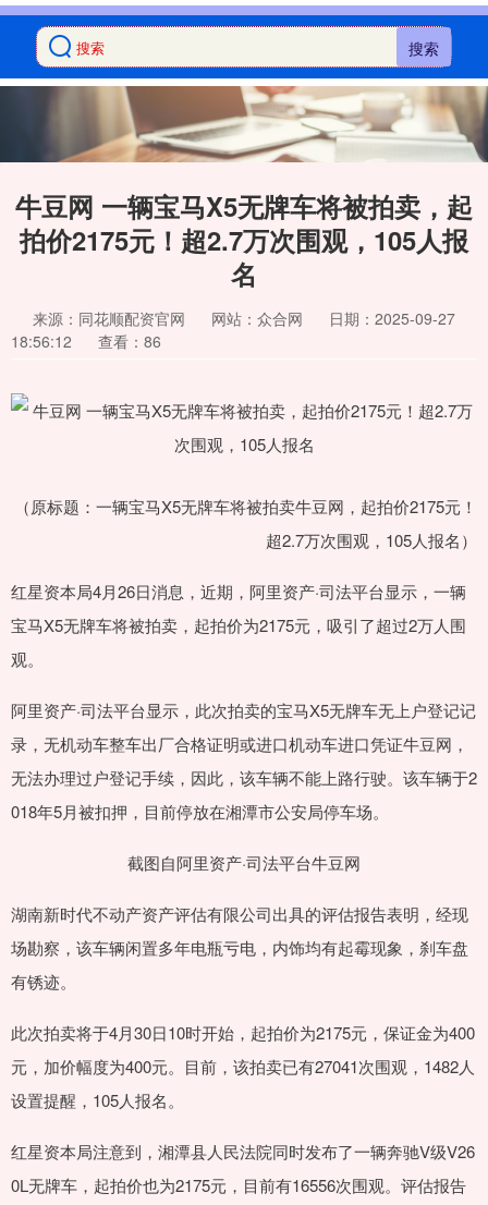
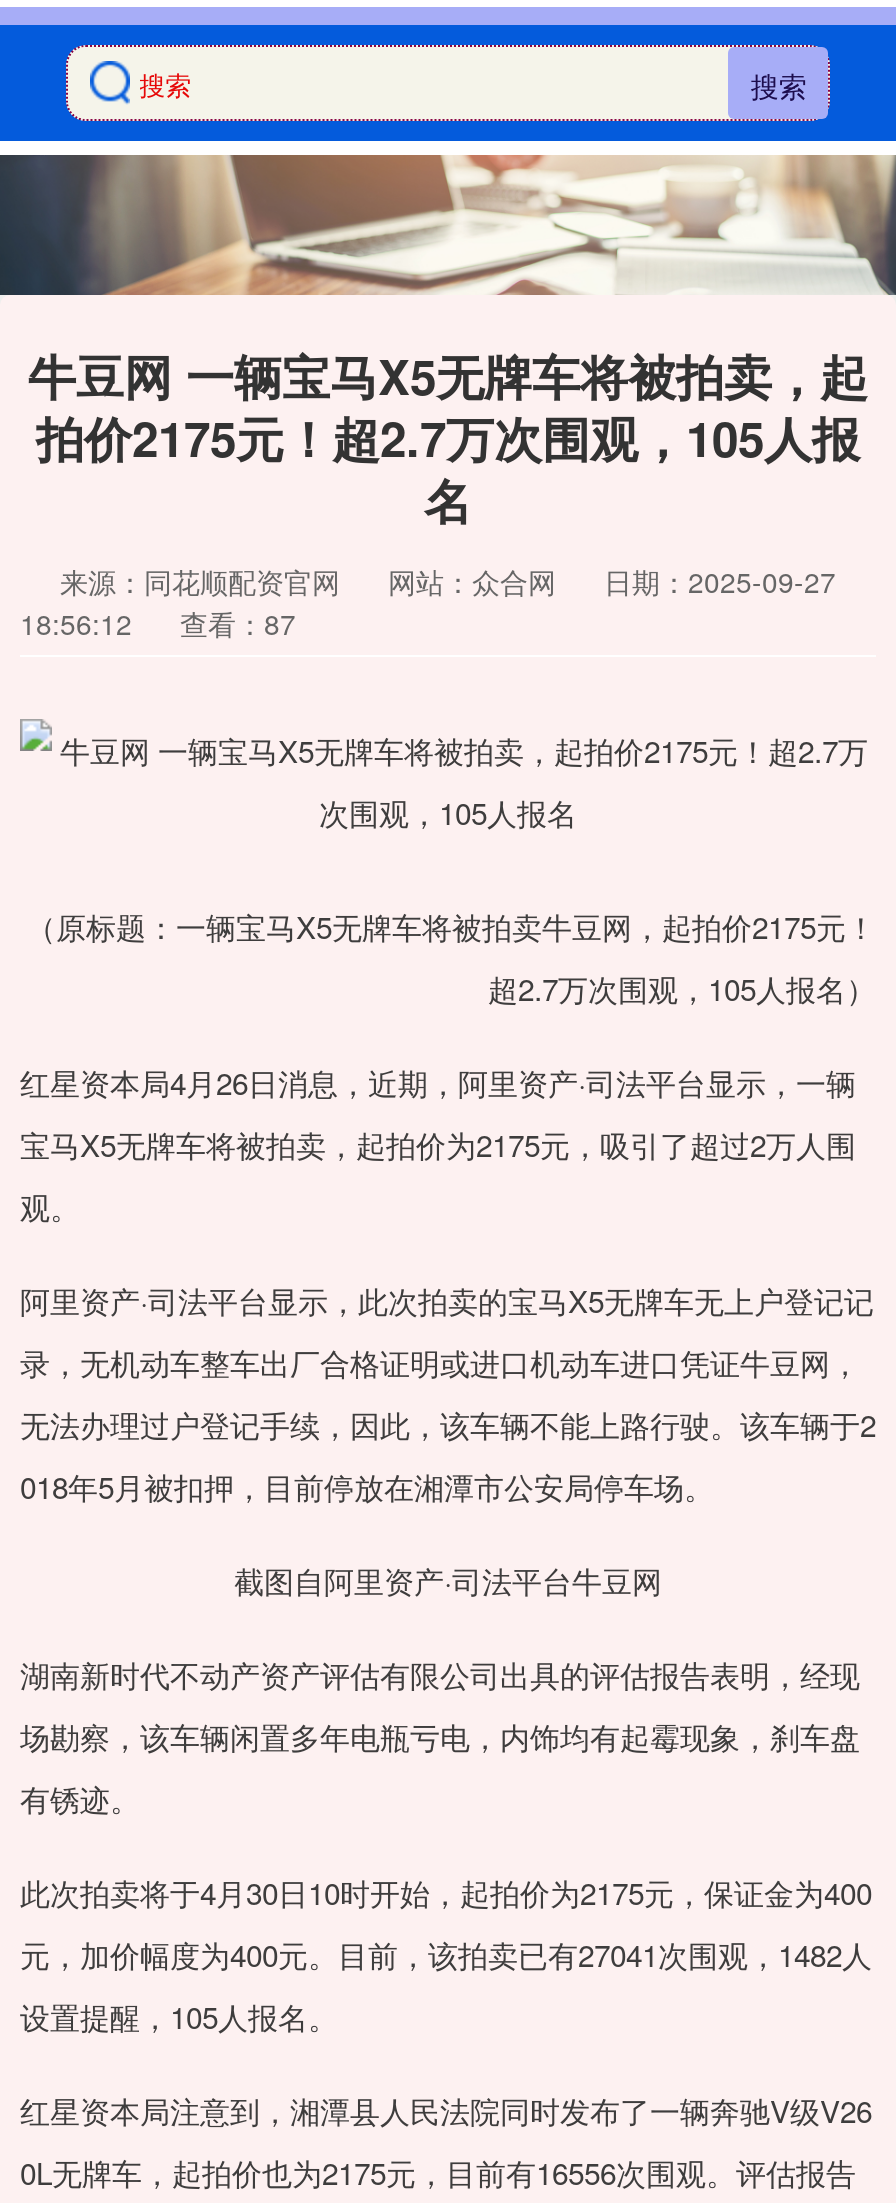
- 18:56:12 查看：86
+ 18:56:12 查看：87
